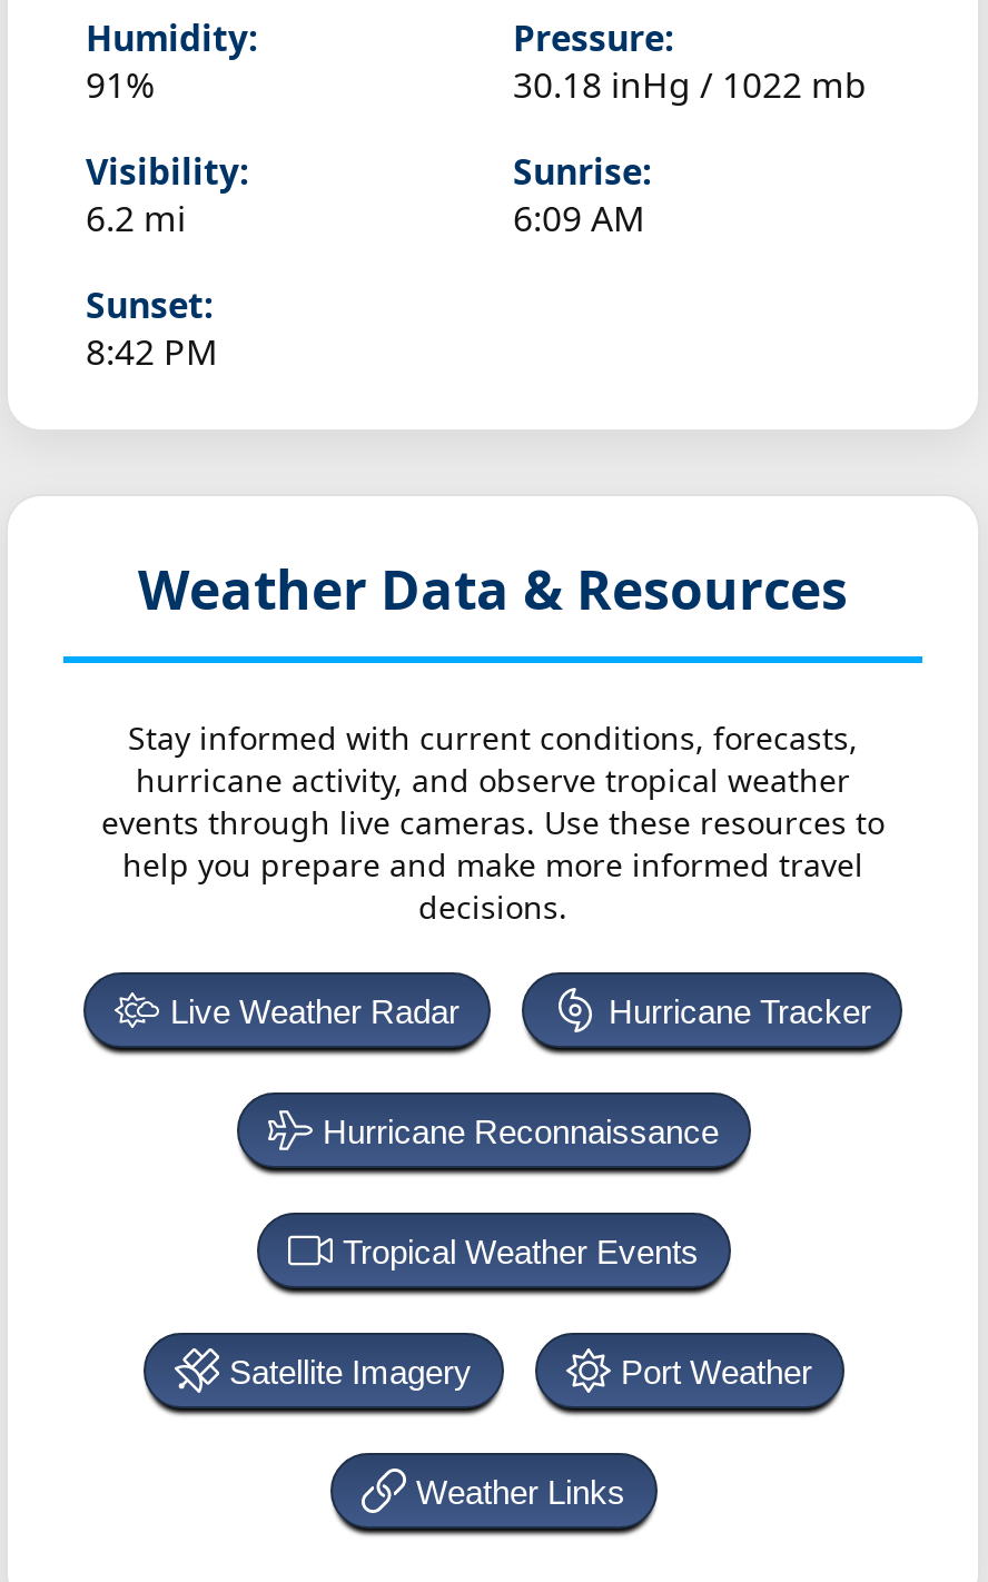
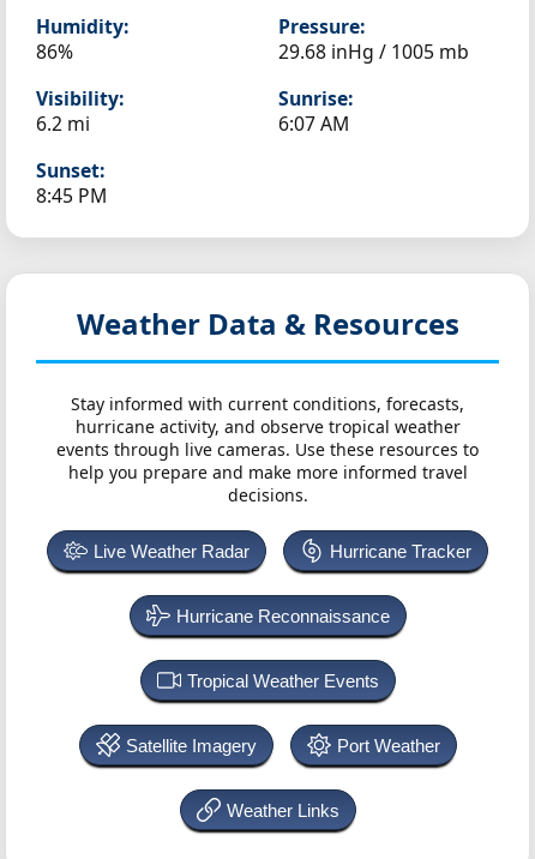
- 91%
+ 86%

- 30.18 inHg / 1022 mb
+ 29.68 inHg / 1005 mb

- 6:09 AM
+ 6:07 AM

- 8:42 PM
+ 8:45 PM
